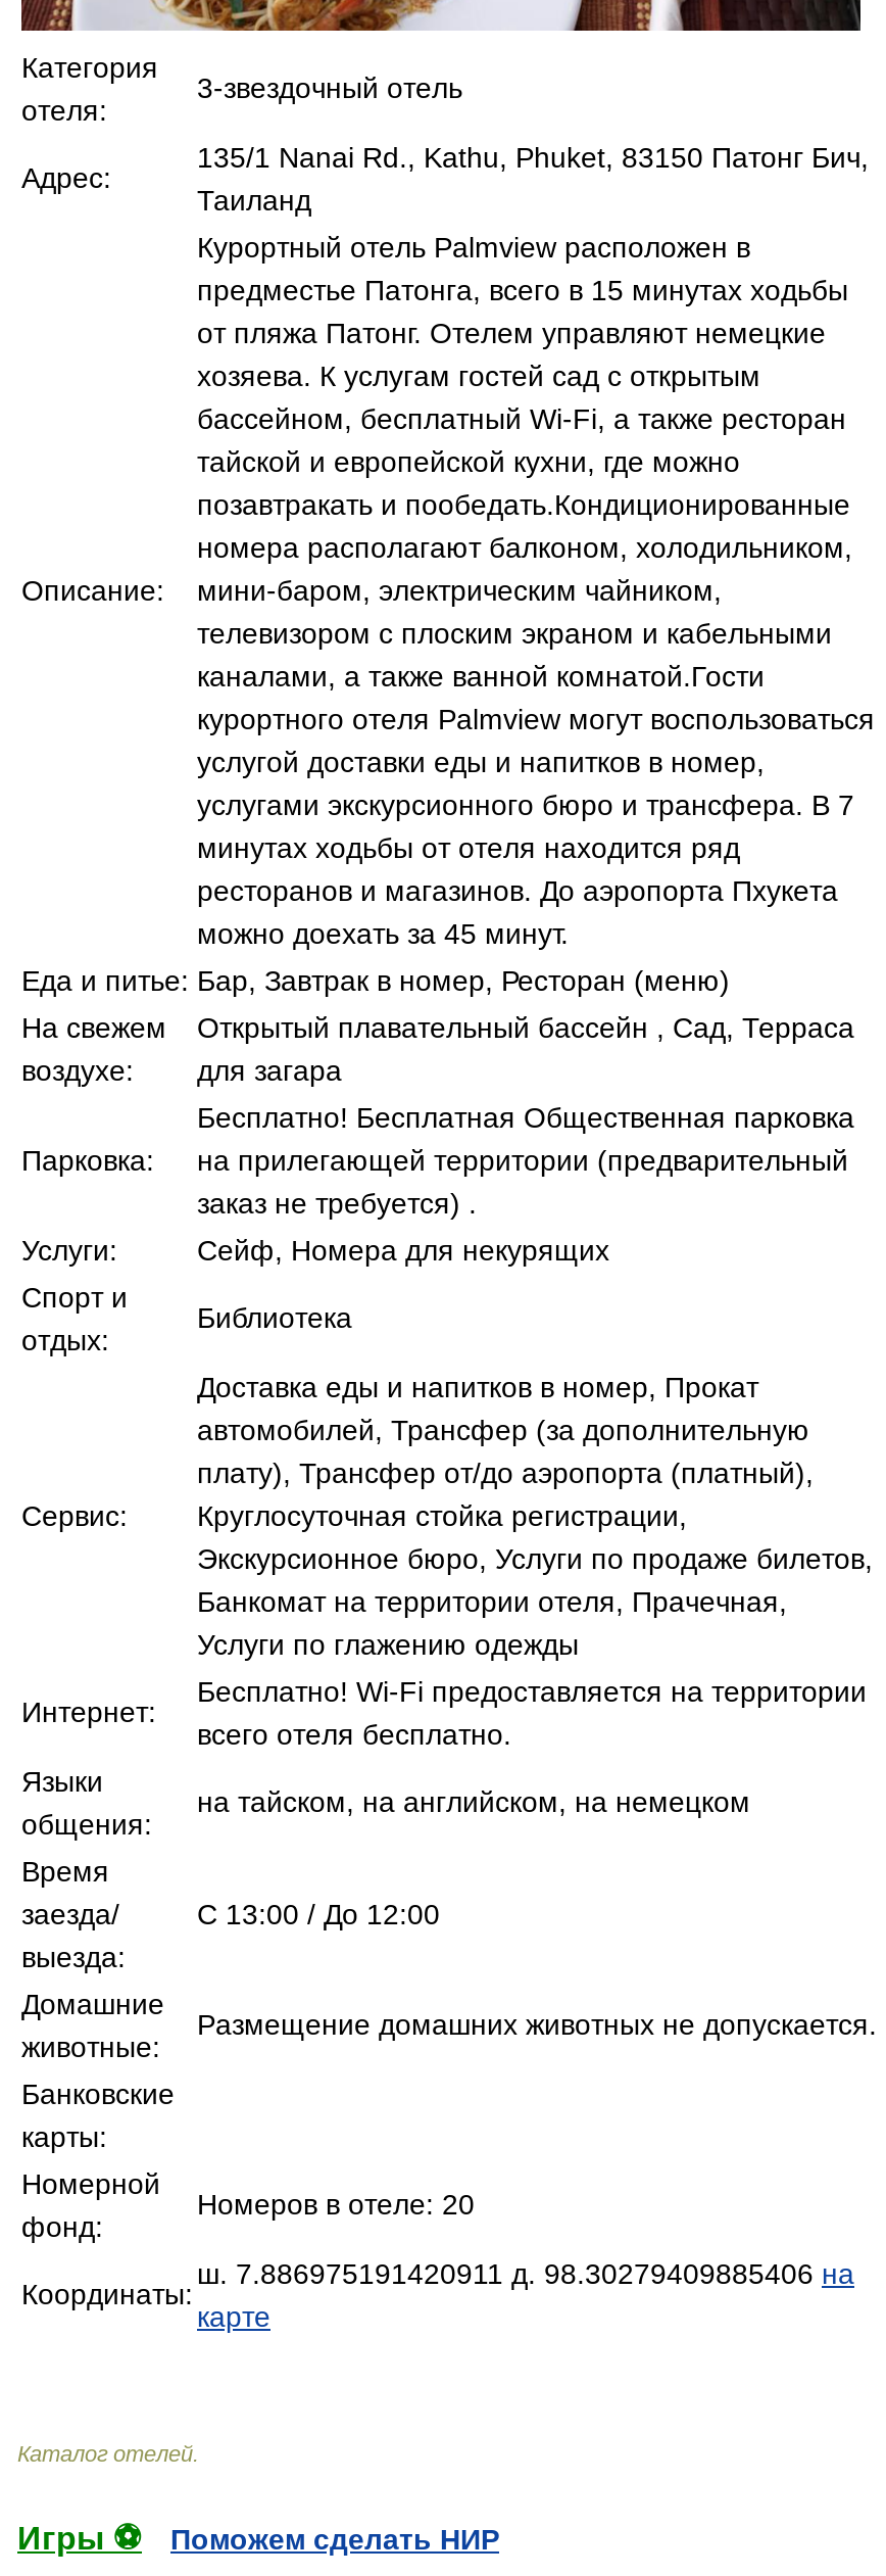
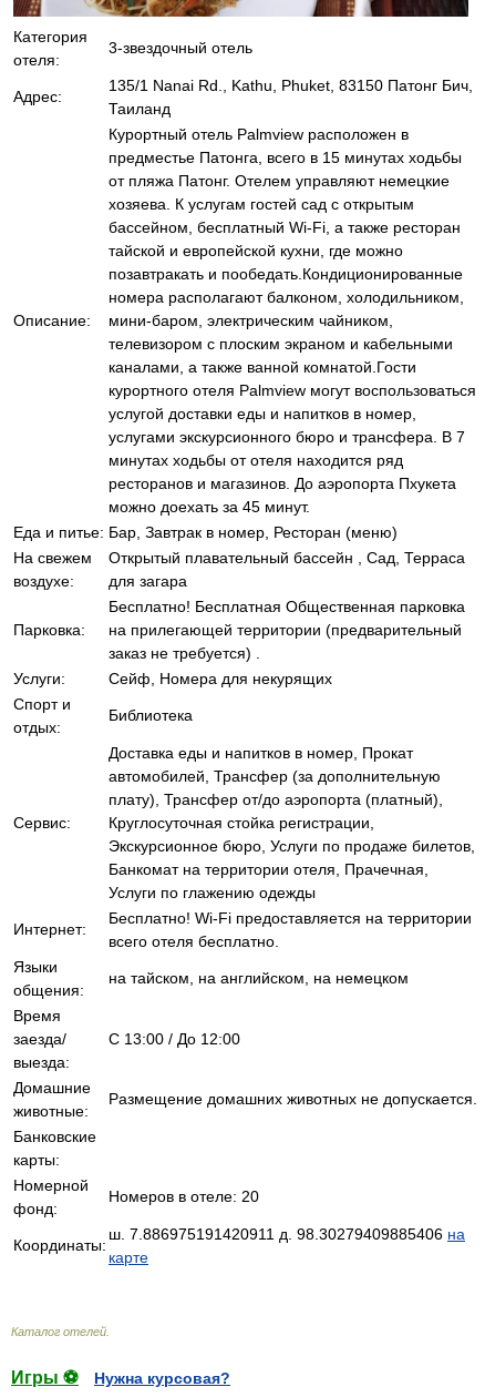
- Поможем сделать НИР
+ Нужна курсовая?
